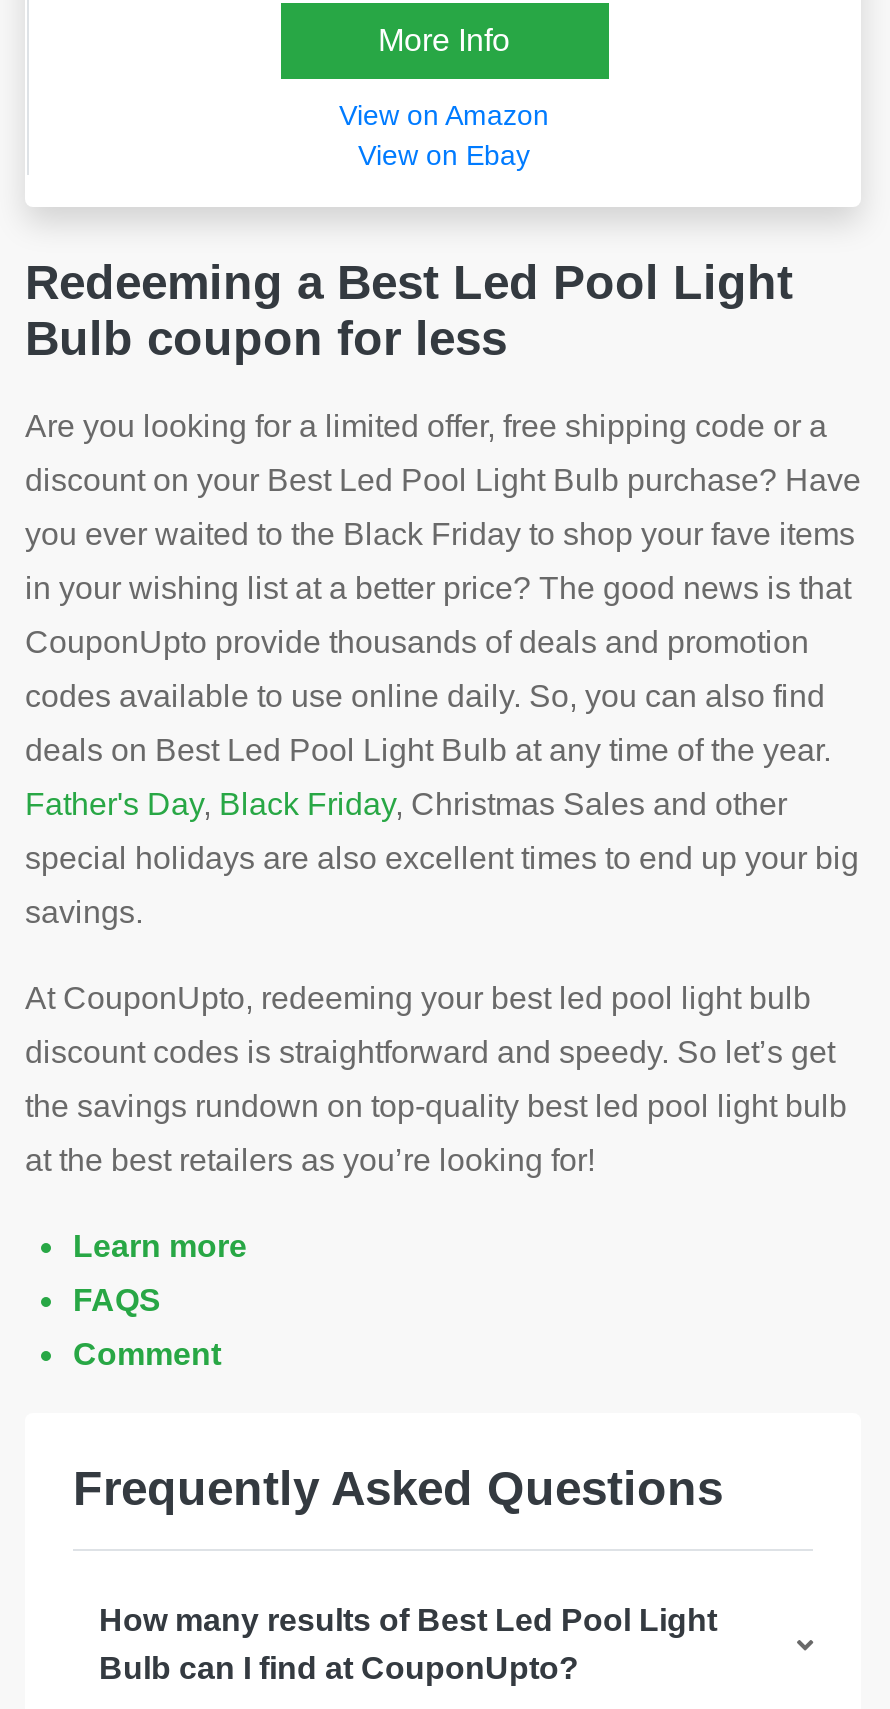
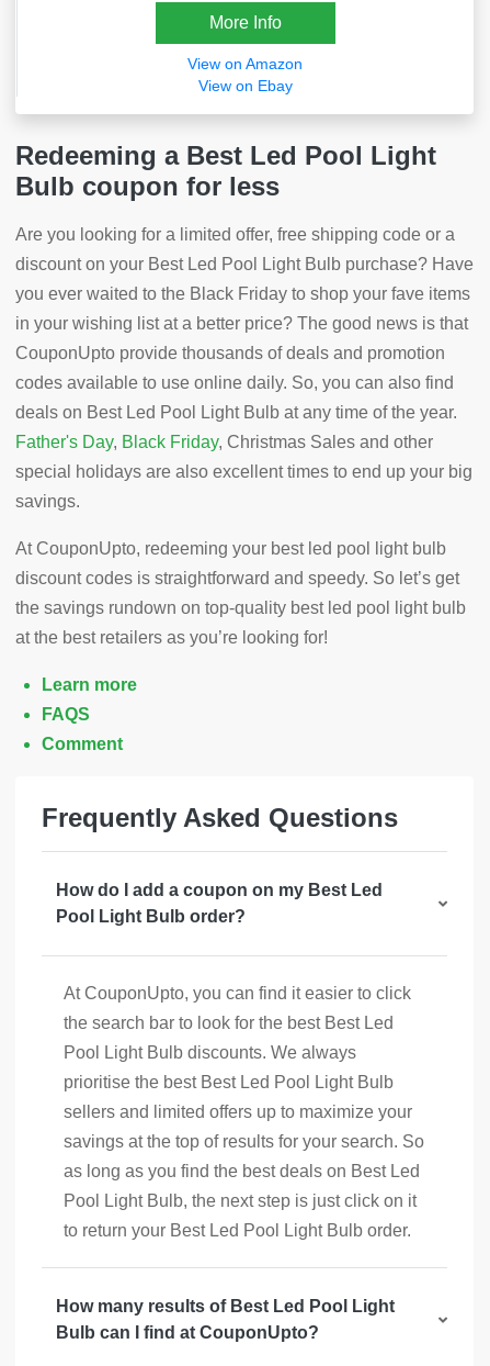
+ How do I add a coupon on my Best Led
+ Pool Light Bulb order?

+ At CouponUpto, you can find it easier to click
+ the search bar to look for the best Best Led
+ Pool Light Bulb discounts. We always
+ prioritise the best Best Led Pool Light Bulb
+ sellers and limited offers up to maximize your
+ savings at the top of results for your search. So
+ as long as you find the best deals on Best Led
+ Pool Light Bulb, the next step is just click on it
+ to return your Best Led Pool Light Bulb order.
